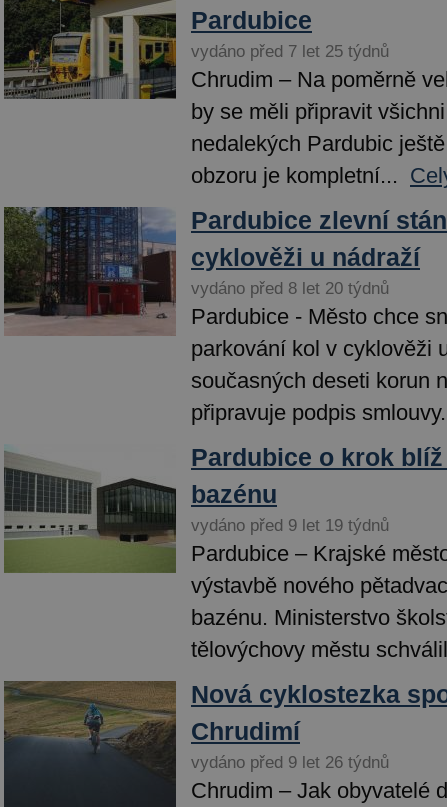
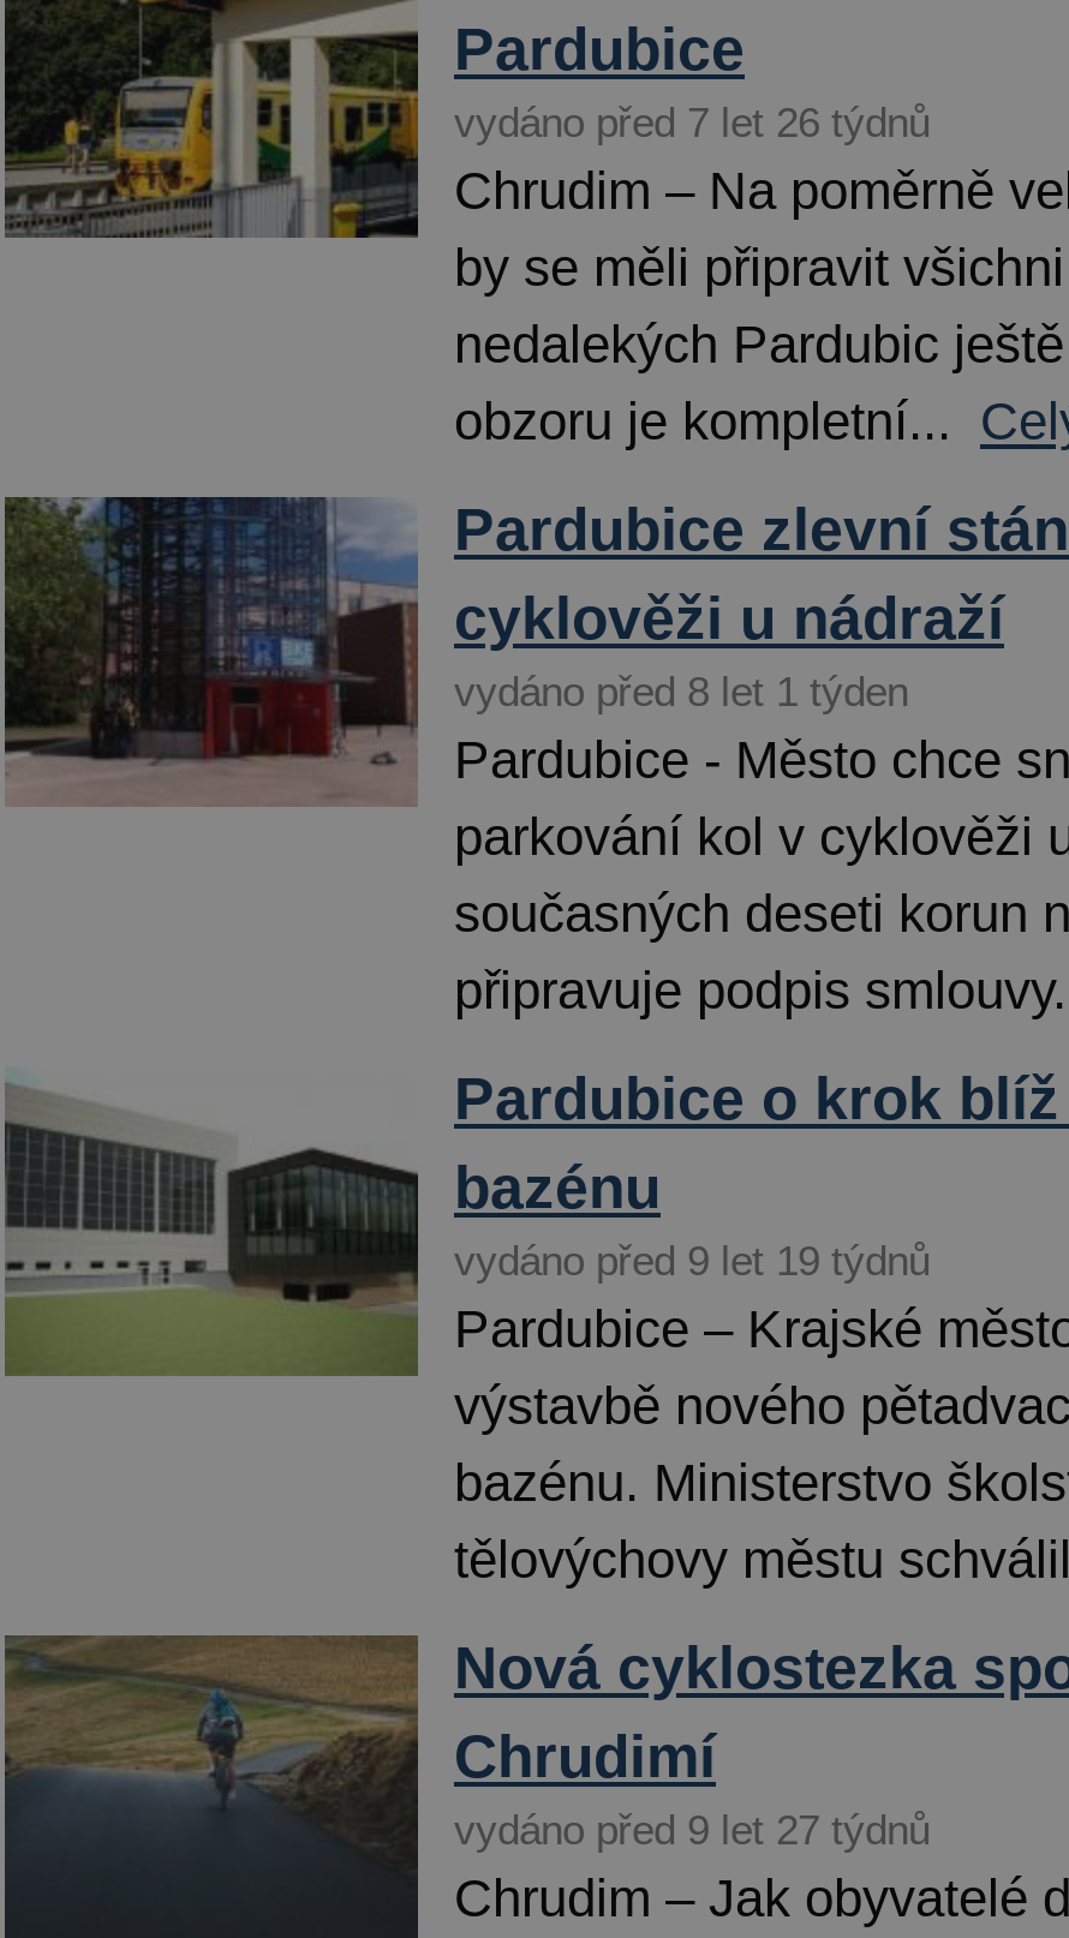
- vydáno před 7 let 25 týdnů
+ vydáno před 7 let 26 týdnů

- vydáno před 8 let 20 týdnů
+ vydáno před 8 let 1 týden

- vydáno před 9 let 26 týdnů
+ vydáno před 9 let 27 týdnů
